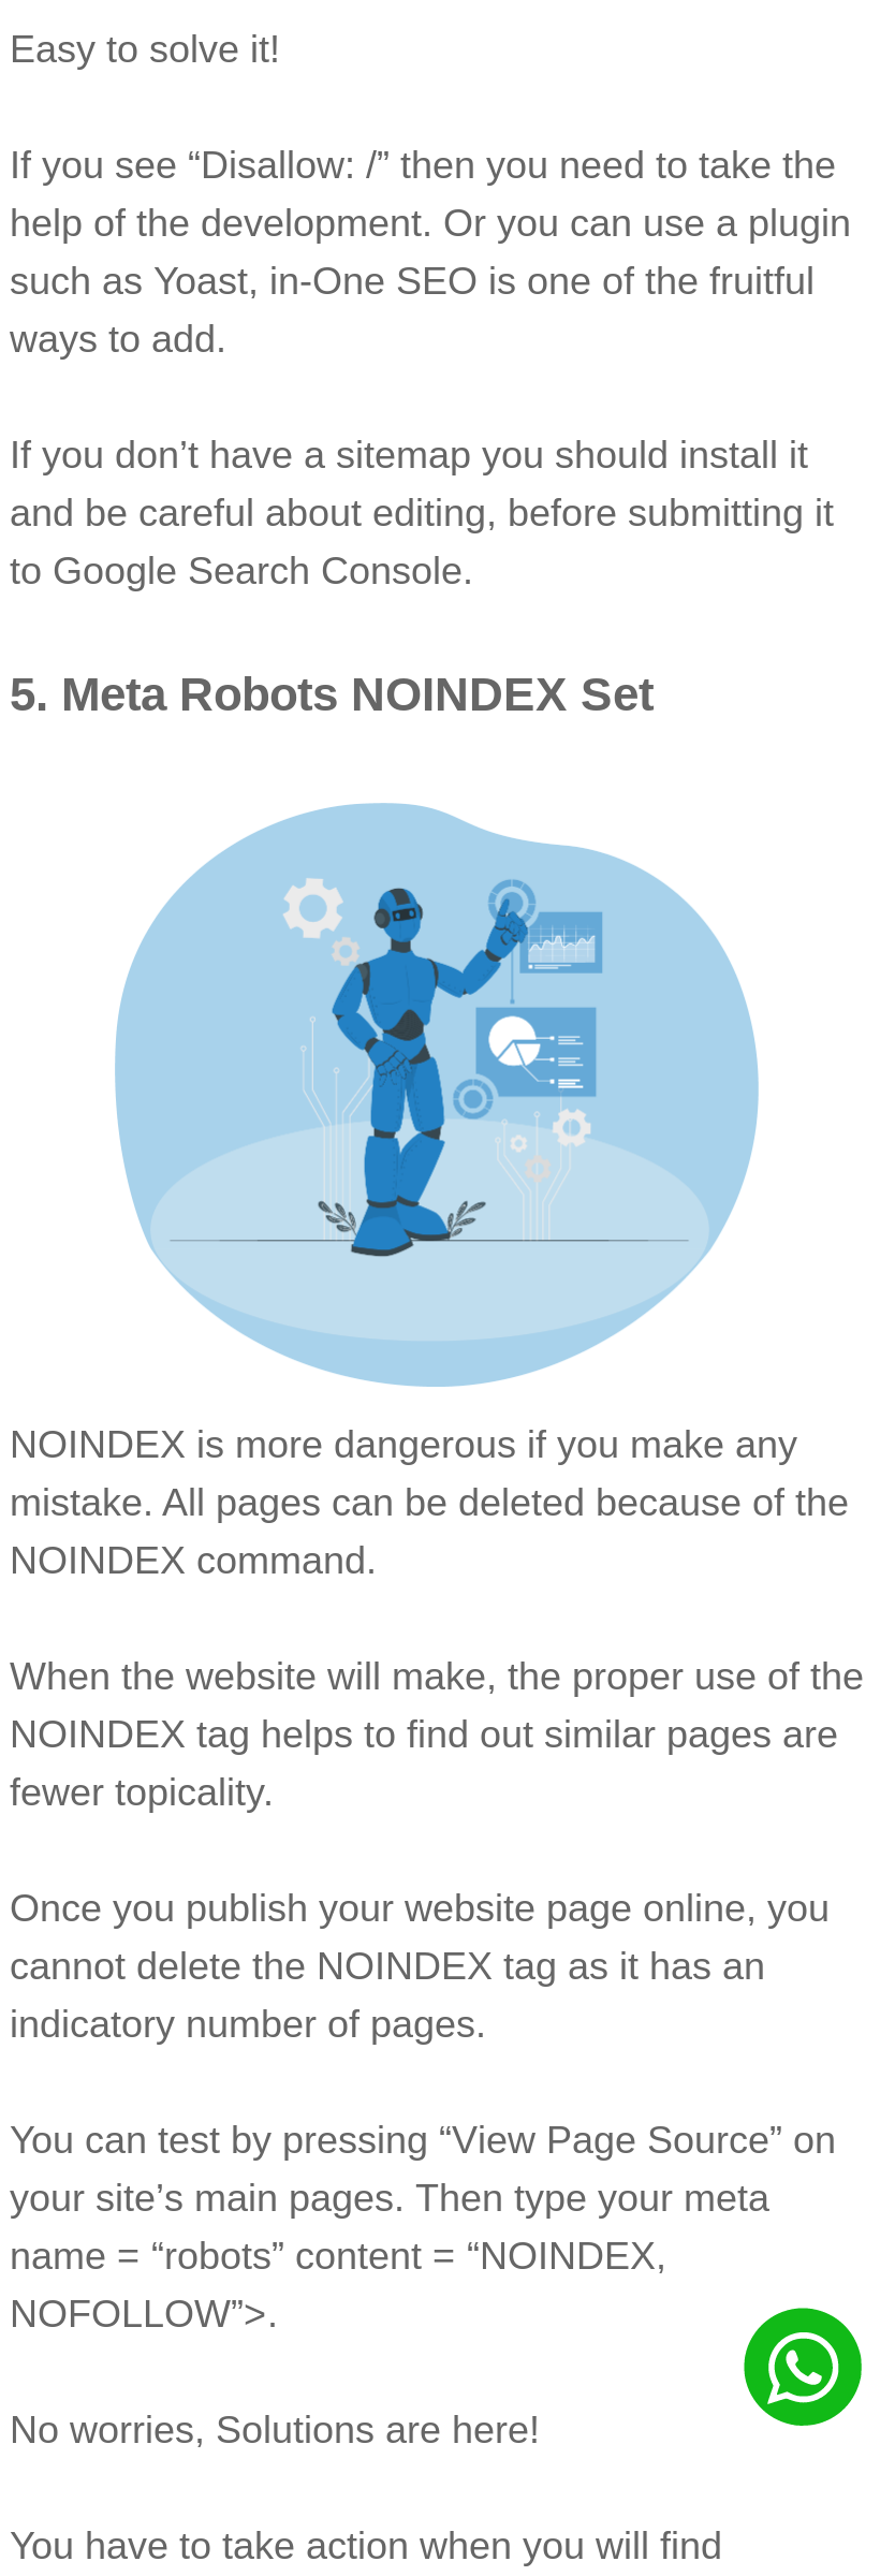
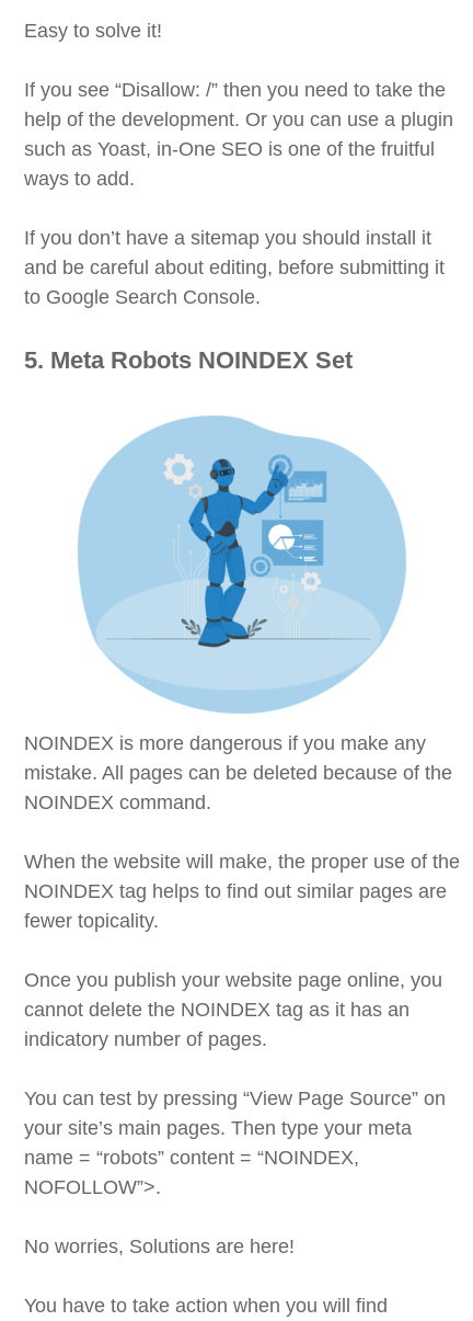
- [image]
